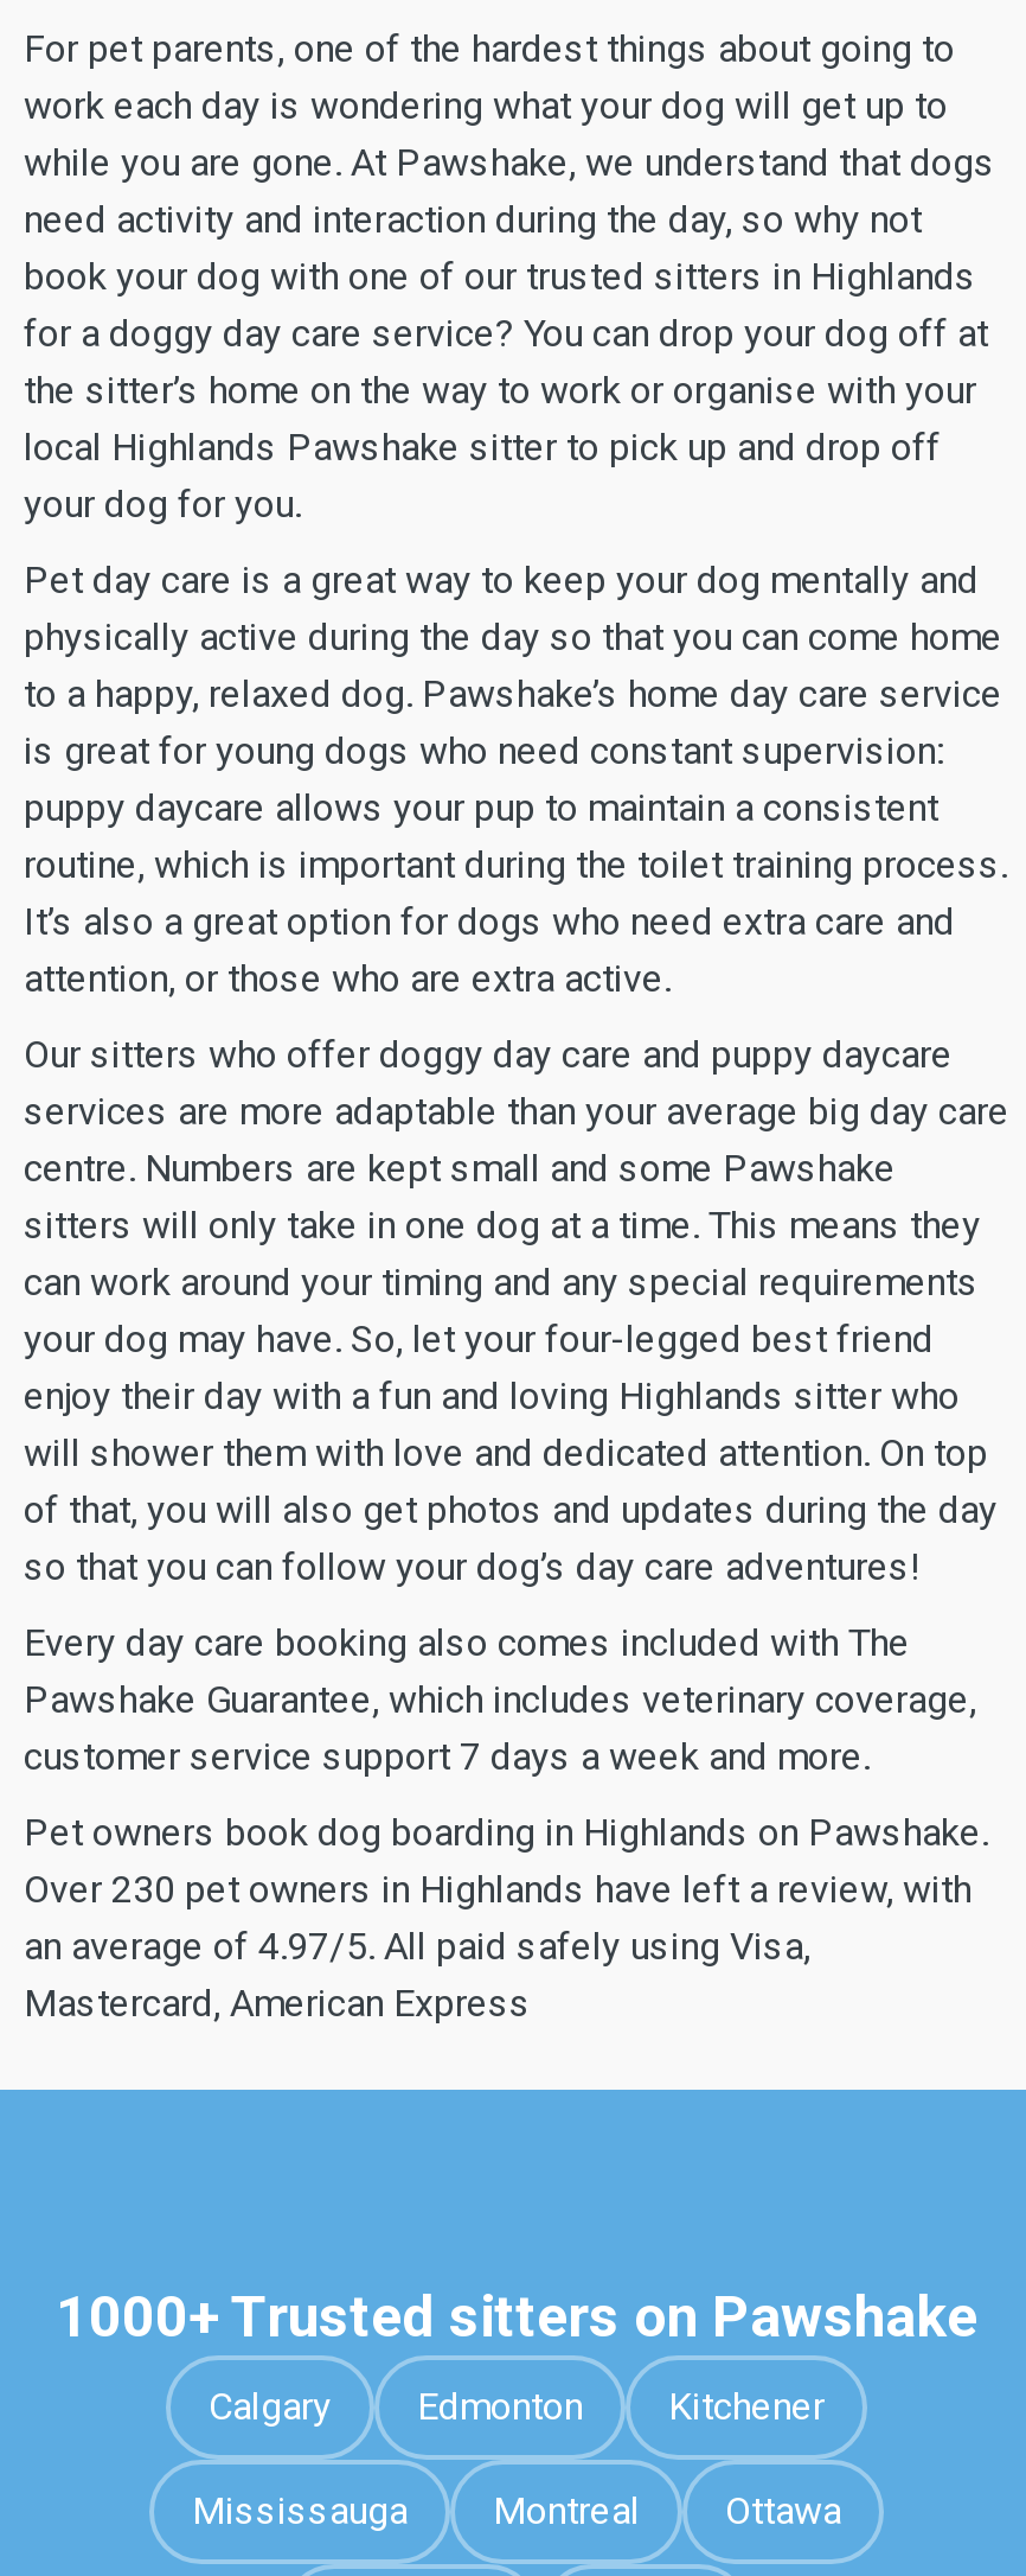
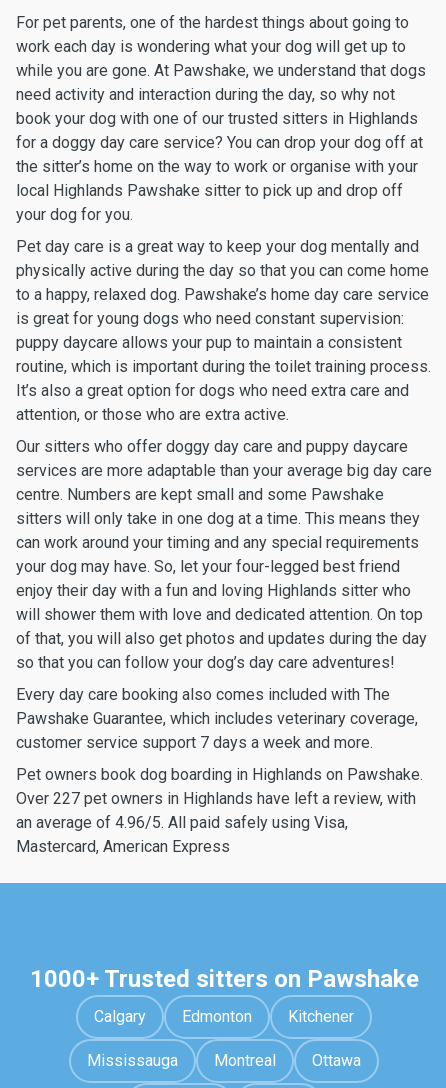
- Over 230 pet owners in Highlands have left a review, with
+ Over 227 pet owners in Highlands have left a review, with

- an average of 4.97/5. All paid safely using Visa,
+ an average of 4.96/5. All paid safely using Visa,
